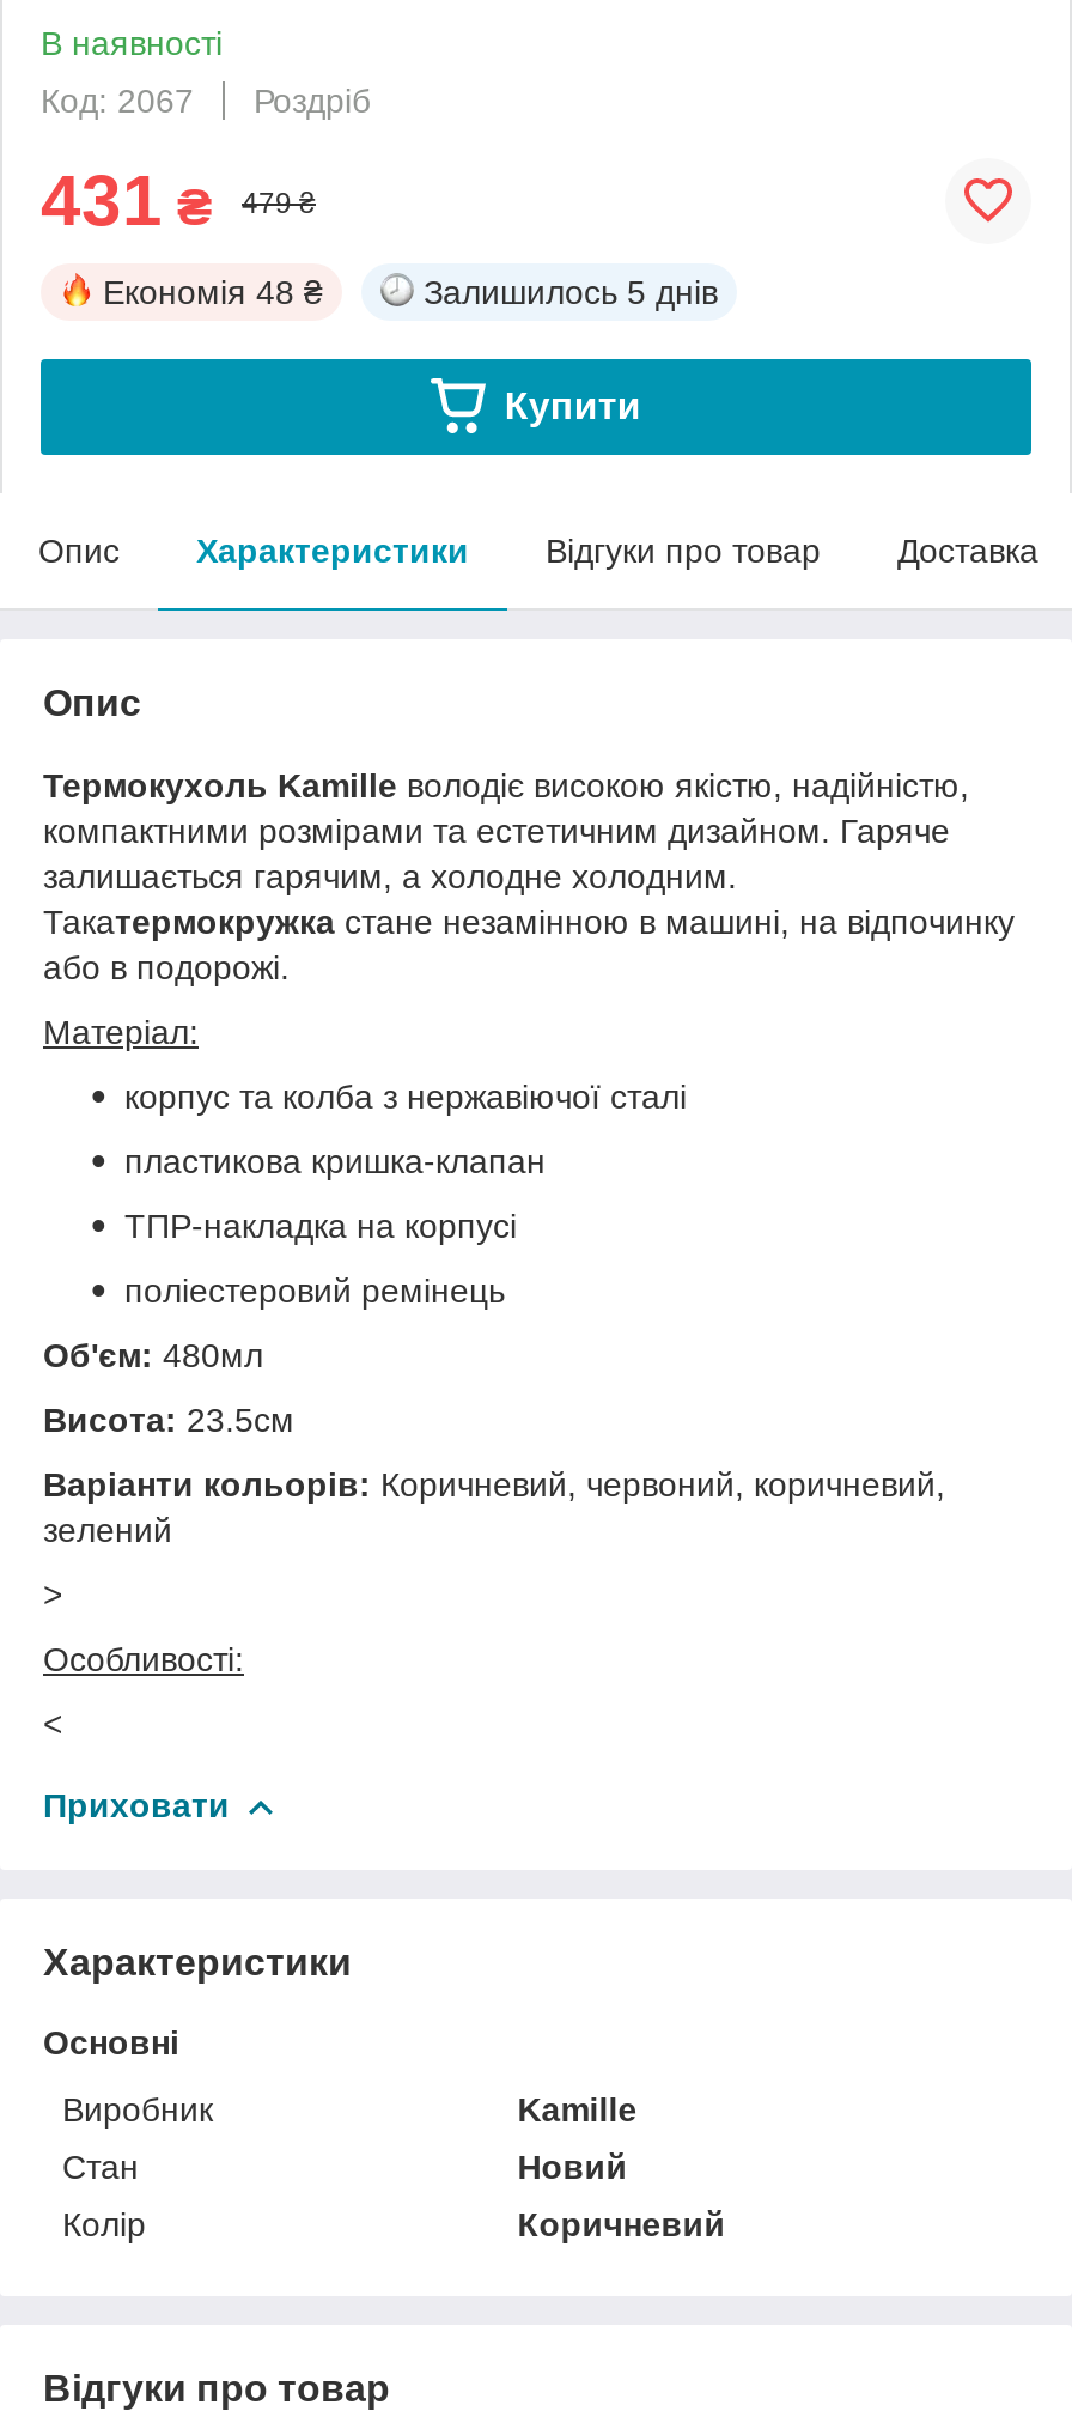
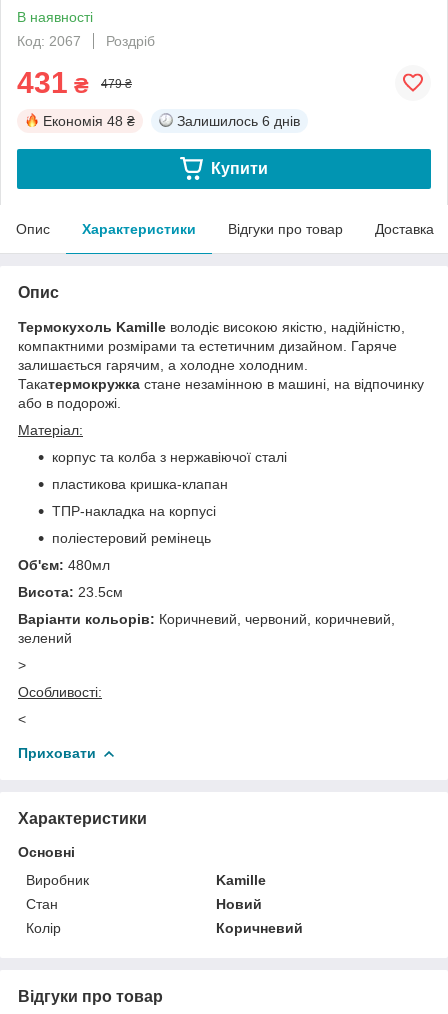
- Залишилось 5 днів
+ Залишилось 6 днів
